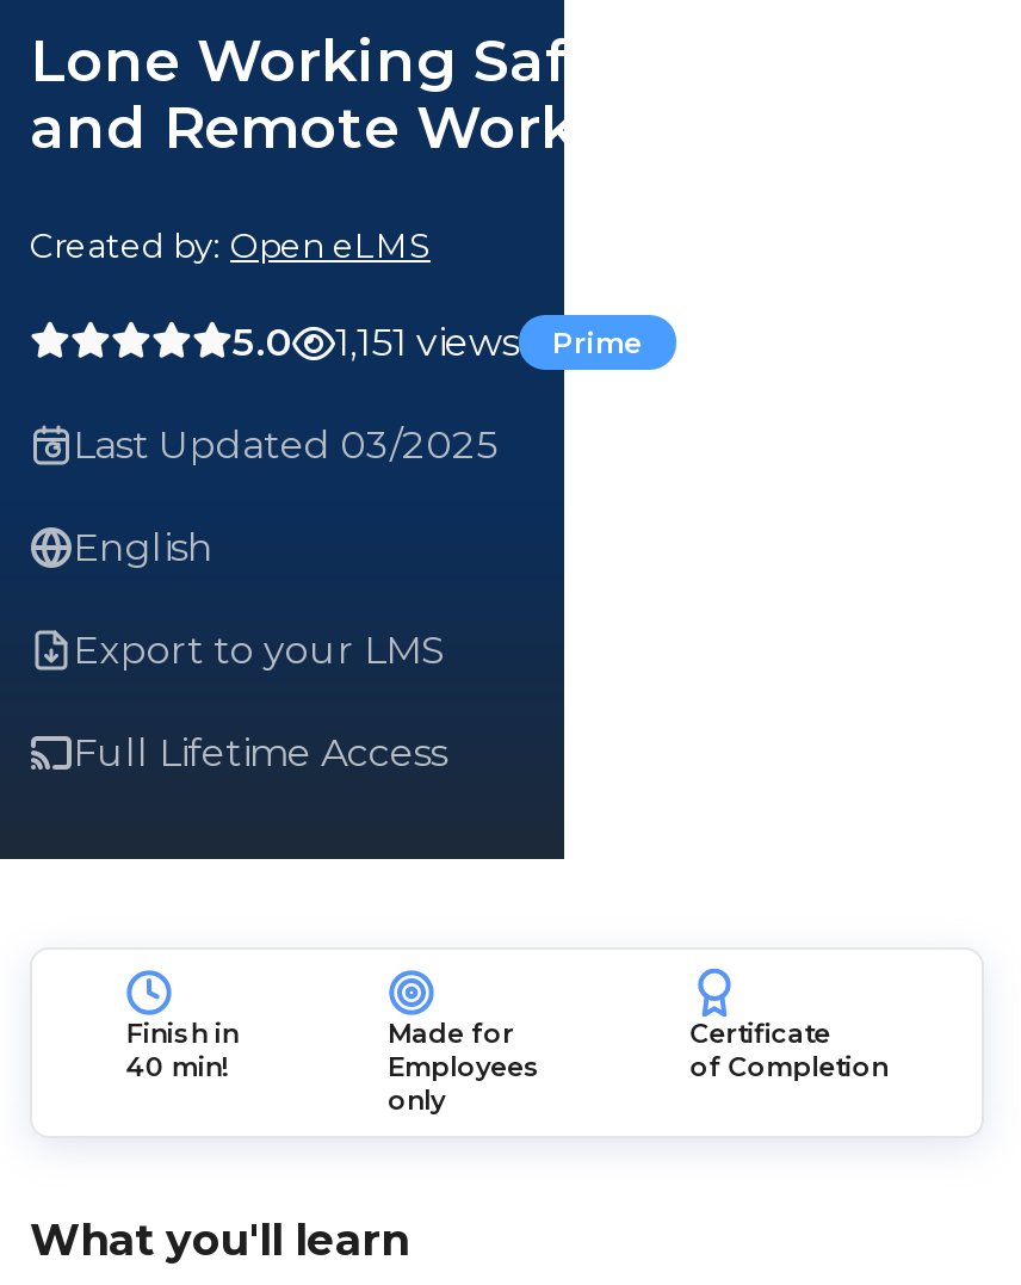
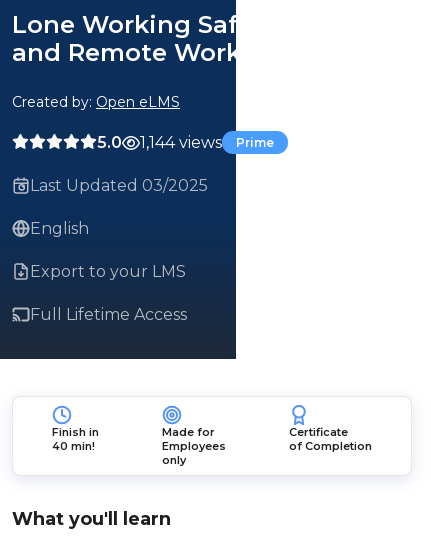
- 5.0 1,151 views Prime
+ 5.0 1,144 views Prime
